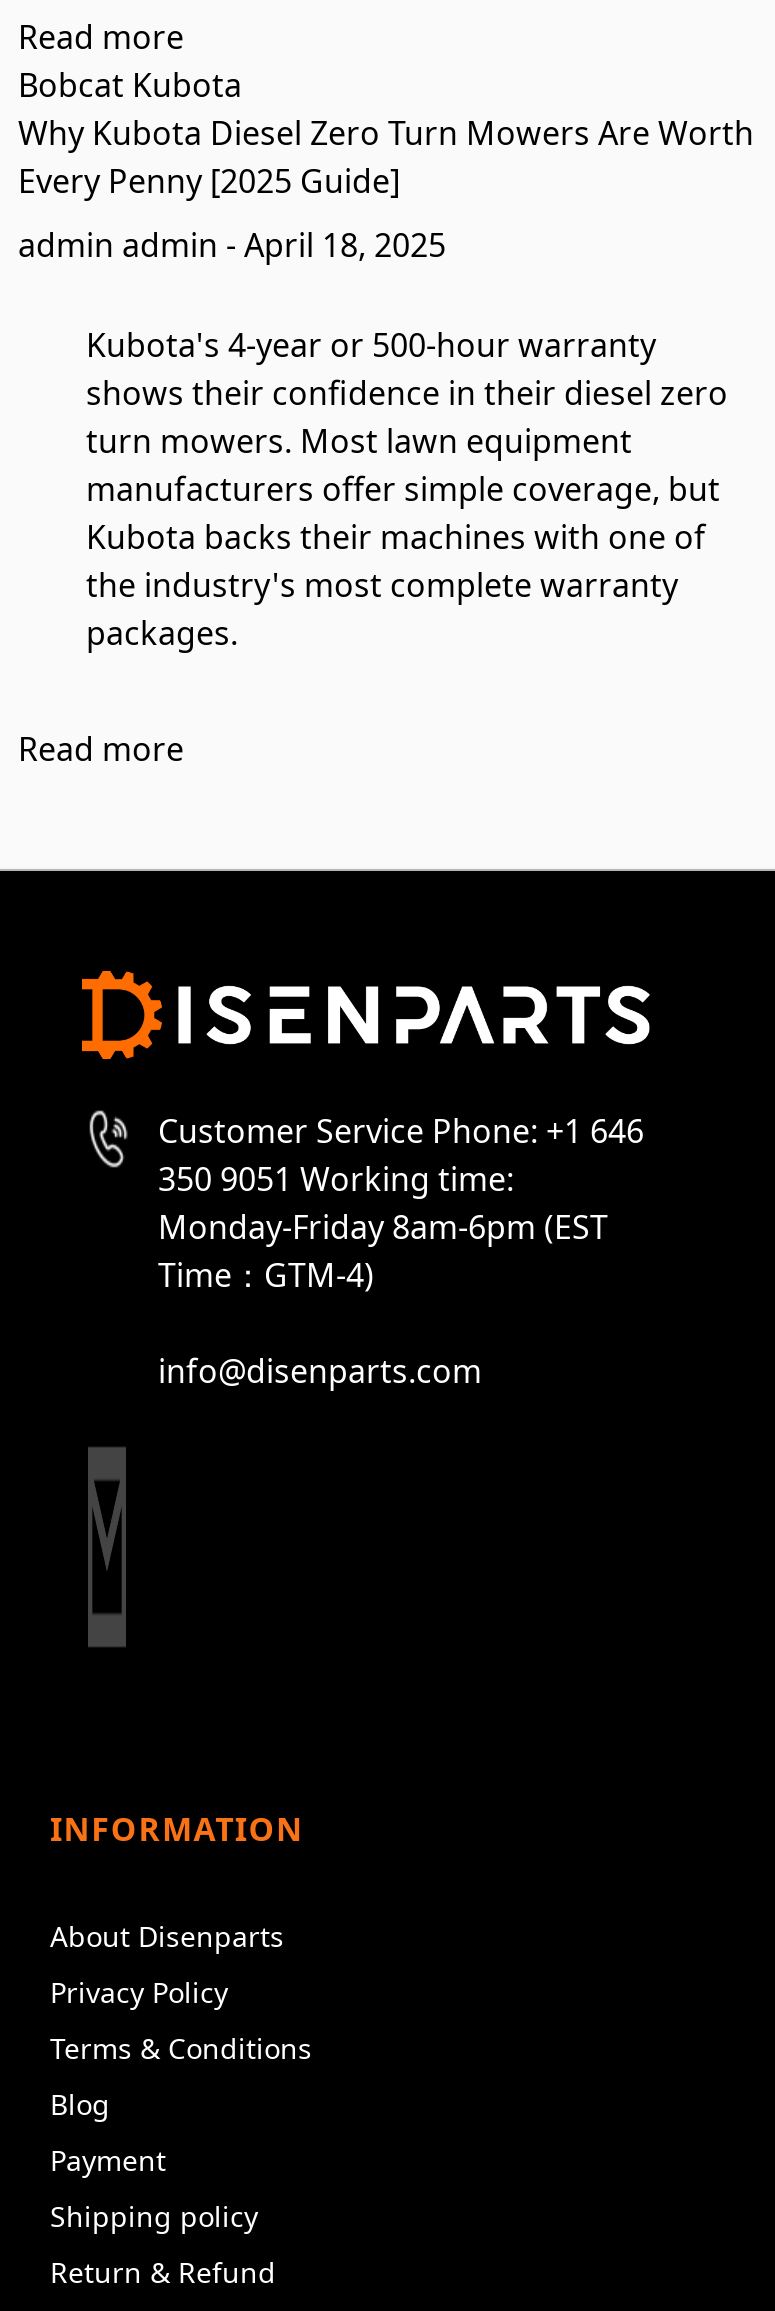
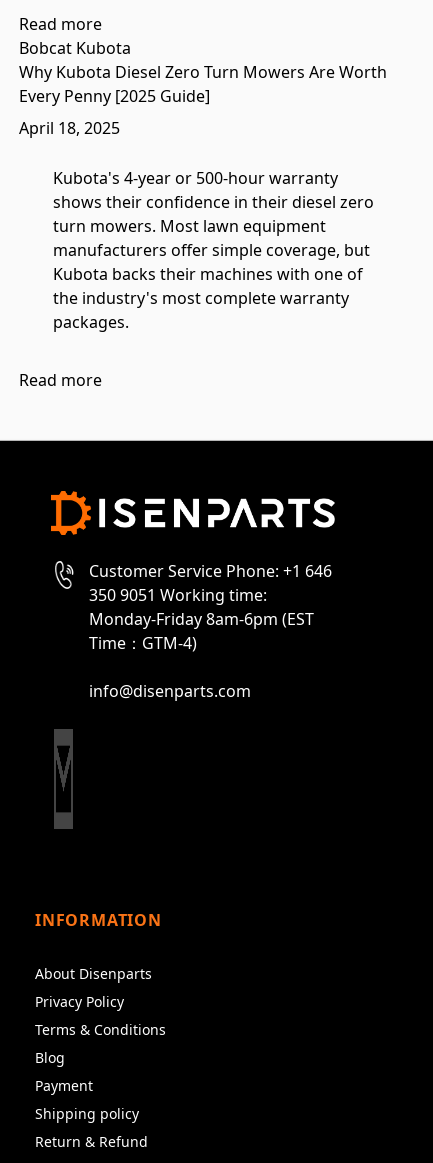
- admin admin - April 18, 2025
+ April 18, 2025
